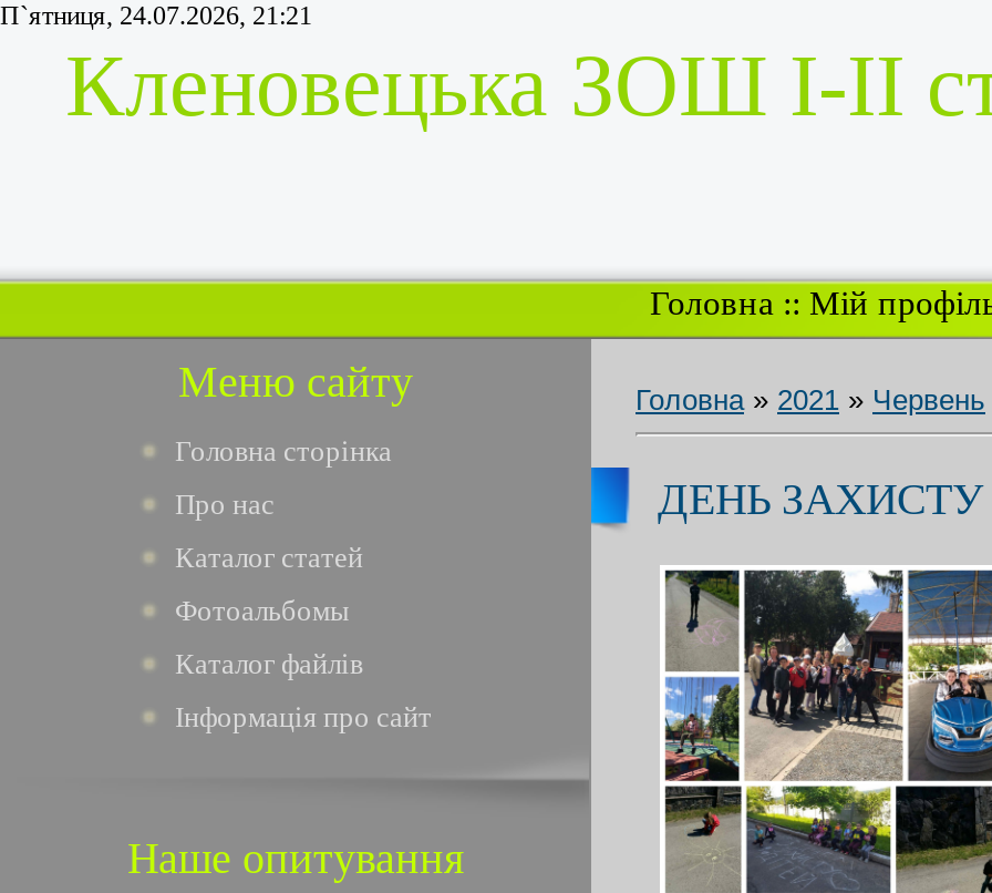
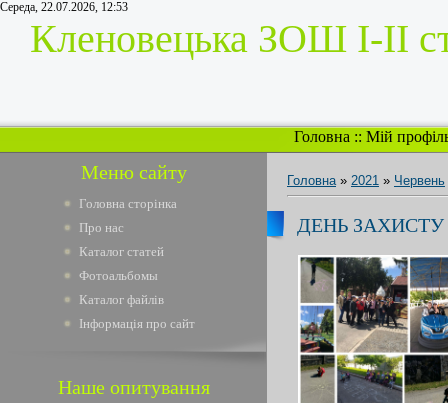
- П`ятниця, 24.07.2026, 21:21
+ Середа, 22.07.2026, 12:53
